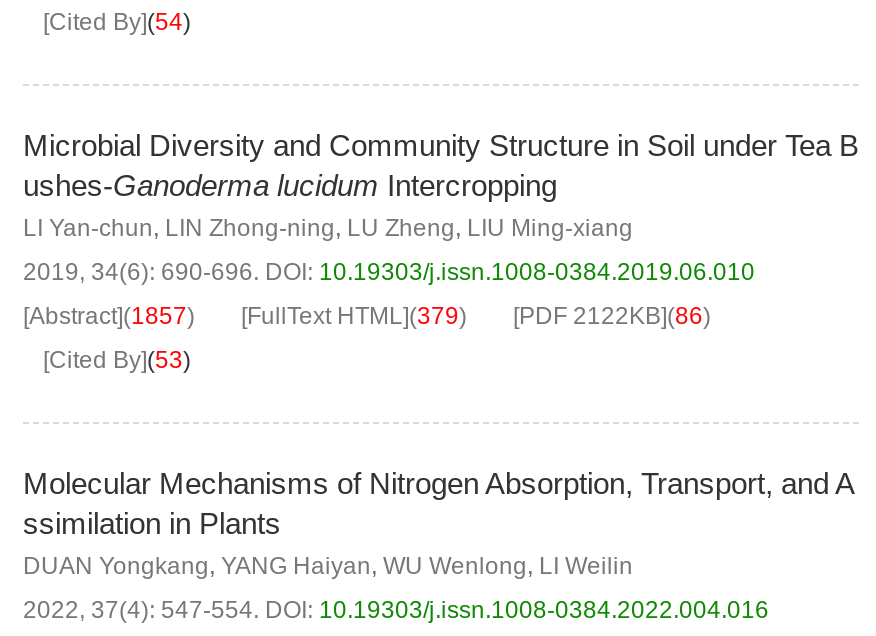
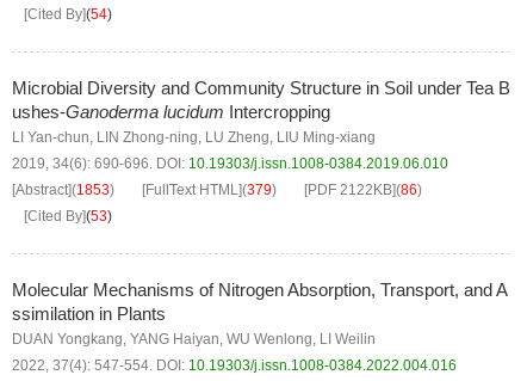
- [Abstract](1857) [FullText HTML](379) [PDF 2122KB](86)
+ [Abstract](1853) [FullText HTML](379) [PDF 2122KB](86)
